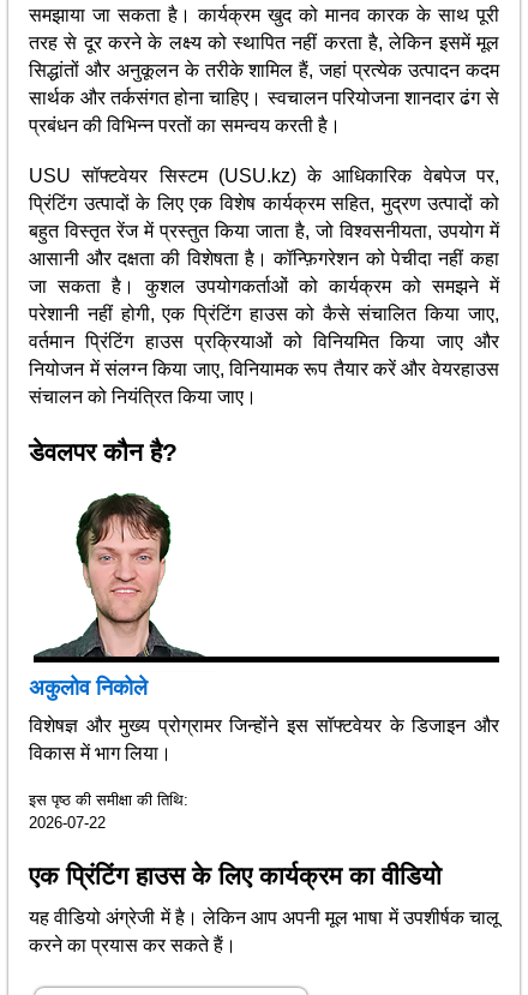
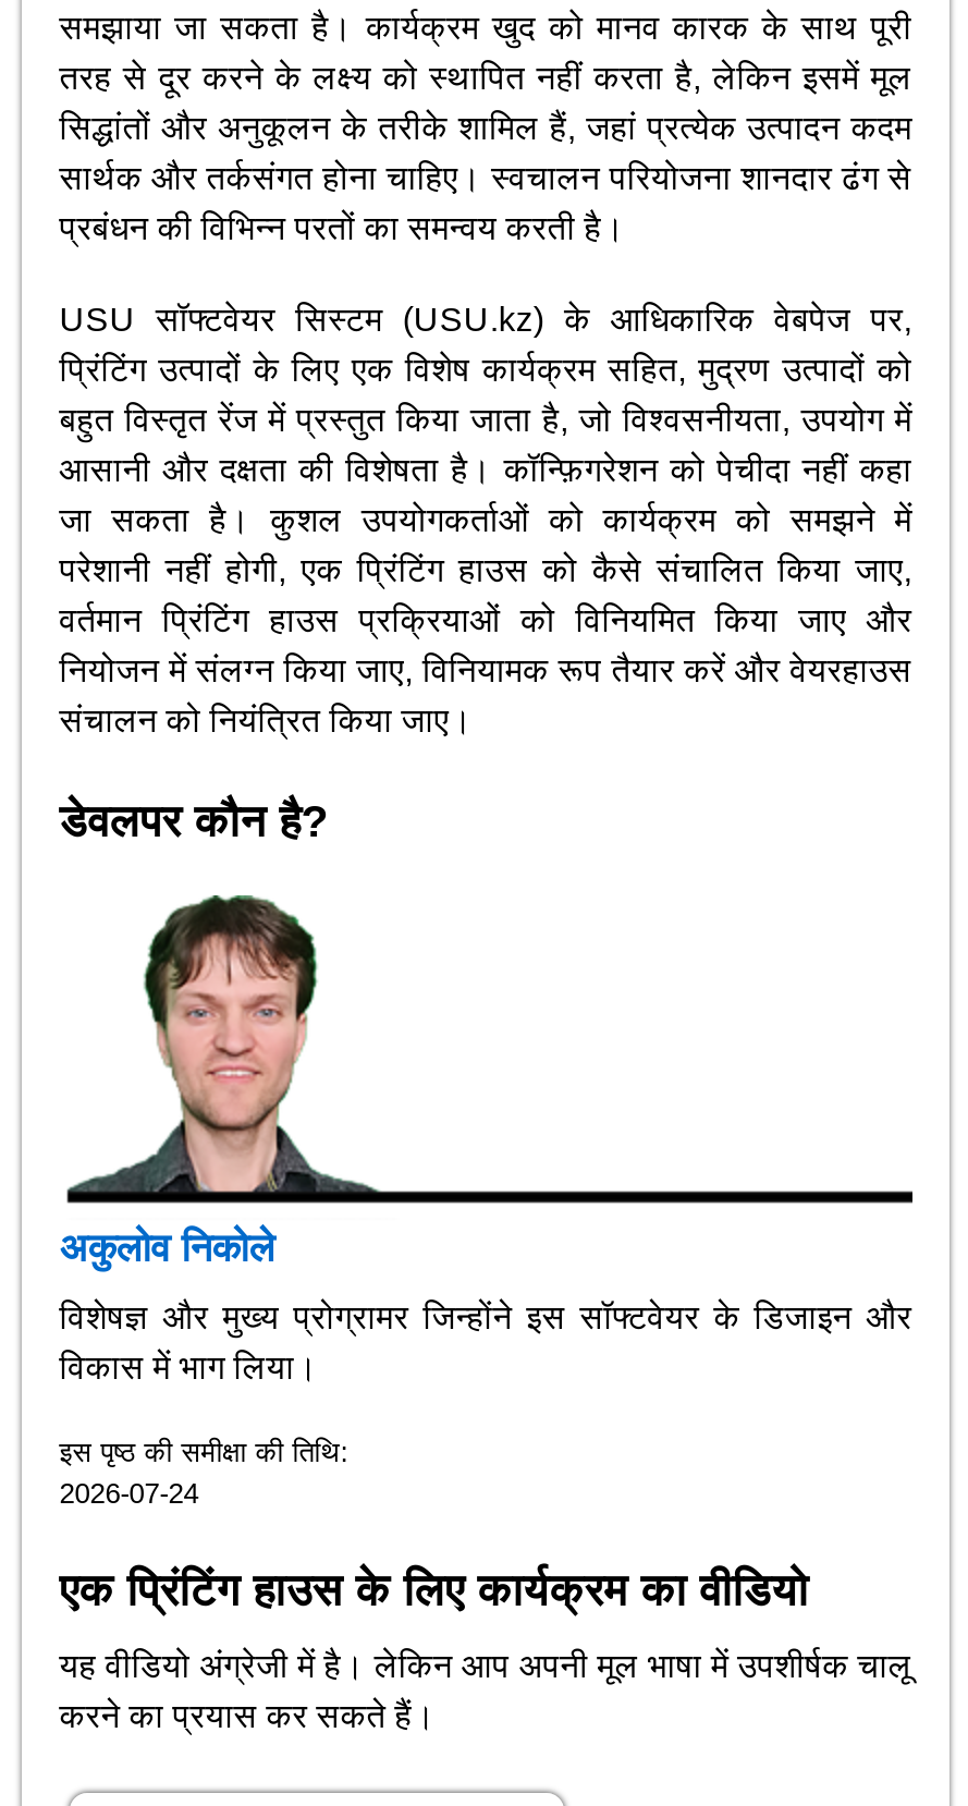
- 2026-07-22
+ 2026-07-24
